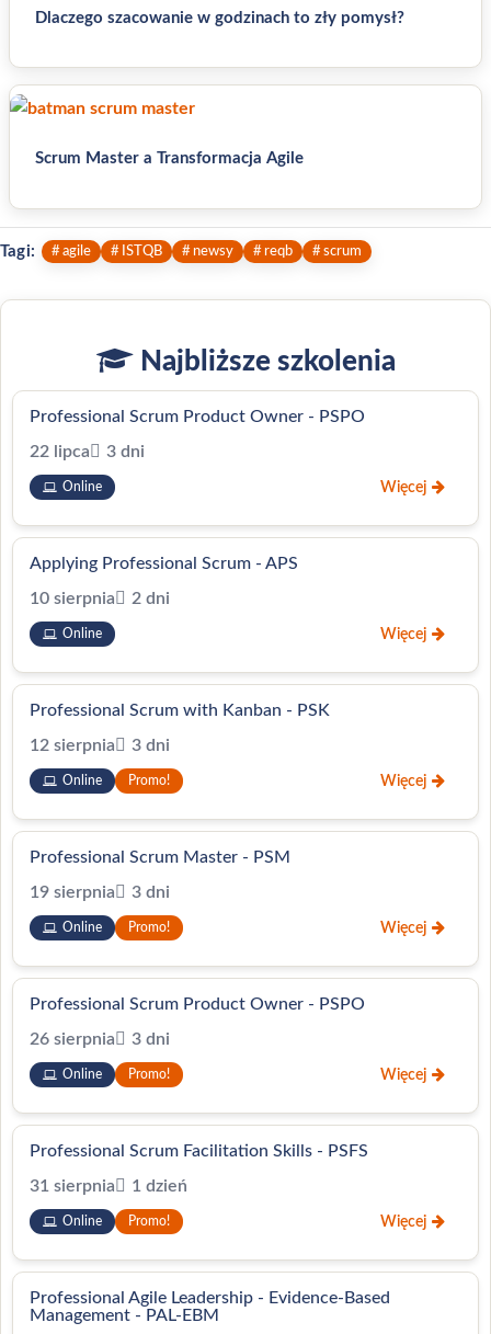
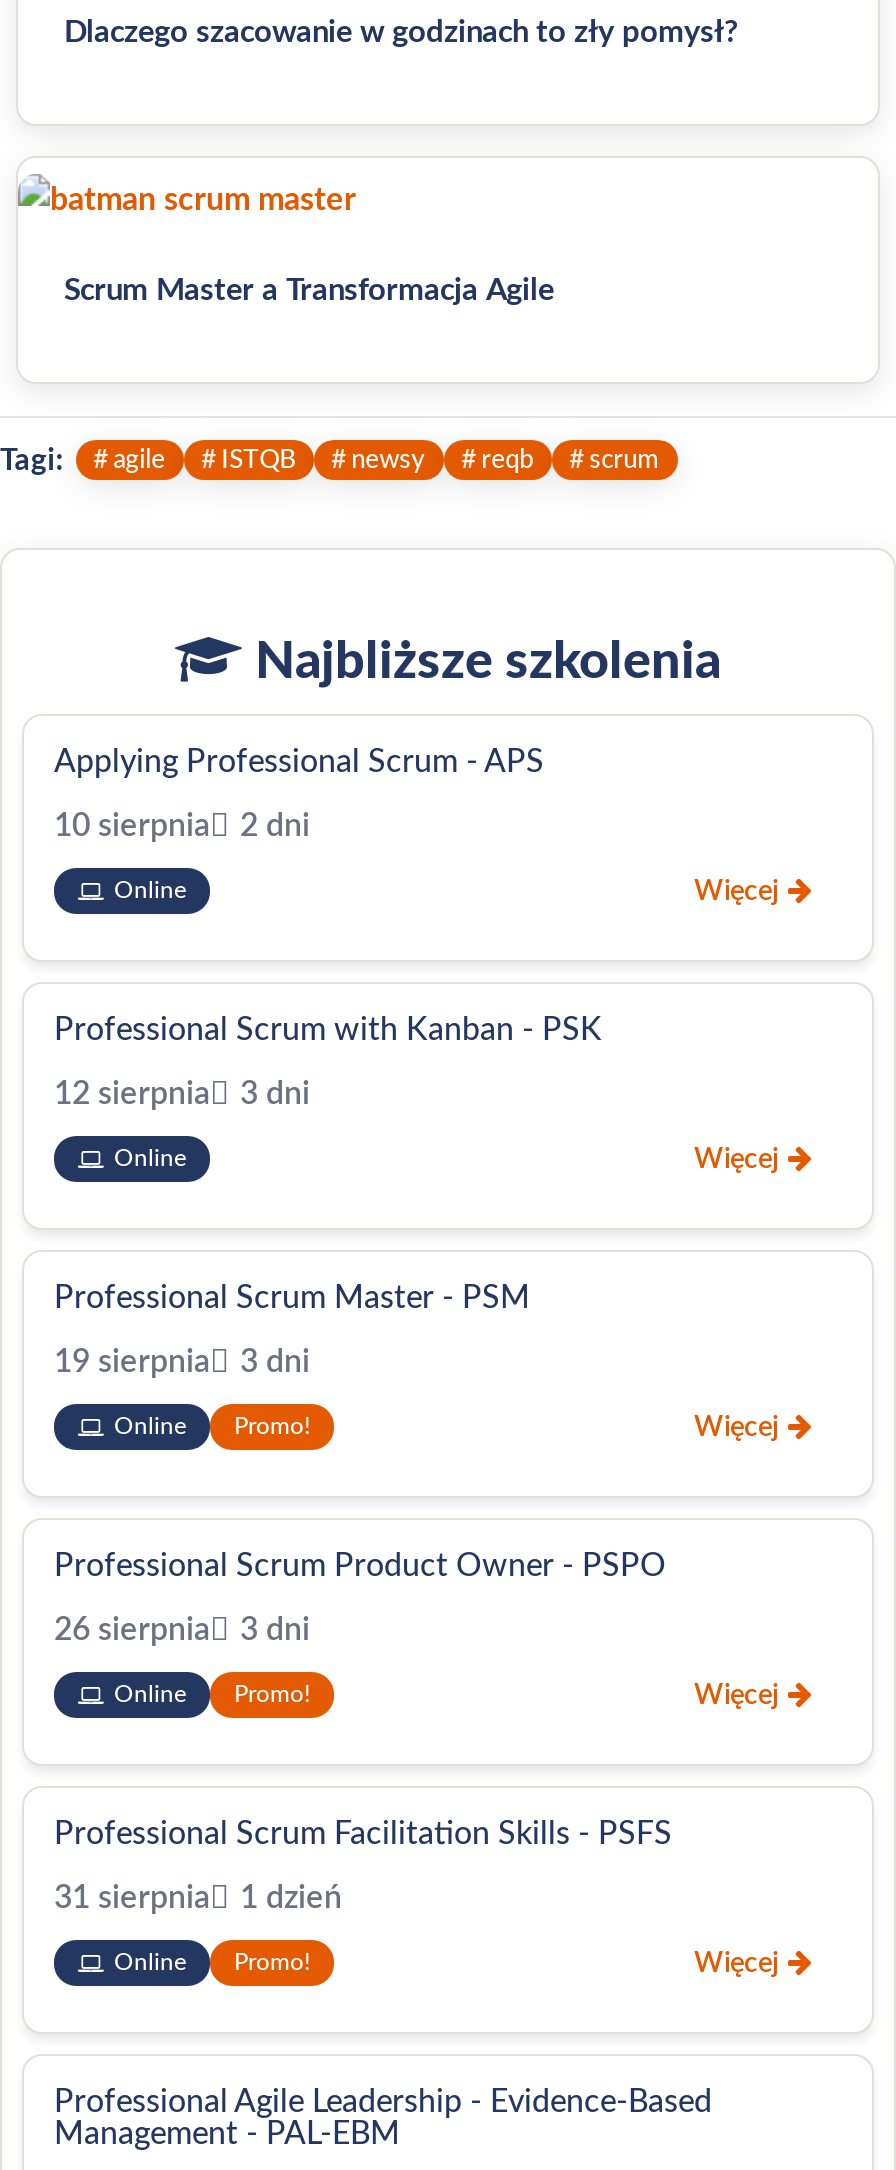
- Professional Scrum Product Owner - PSPO
- 22 lipca
- 3 dni
- Online
- Więcej

- Promo!
